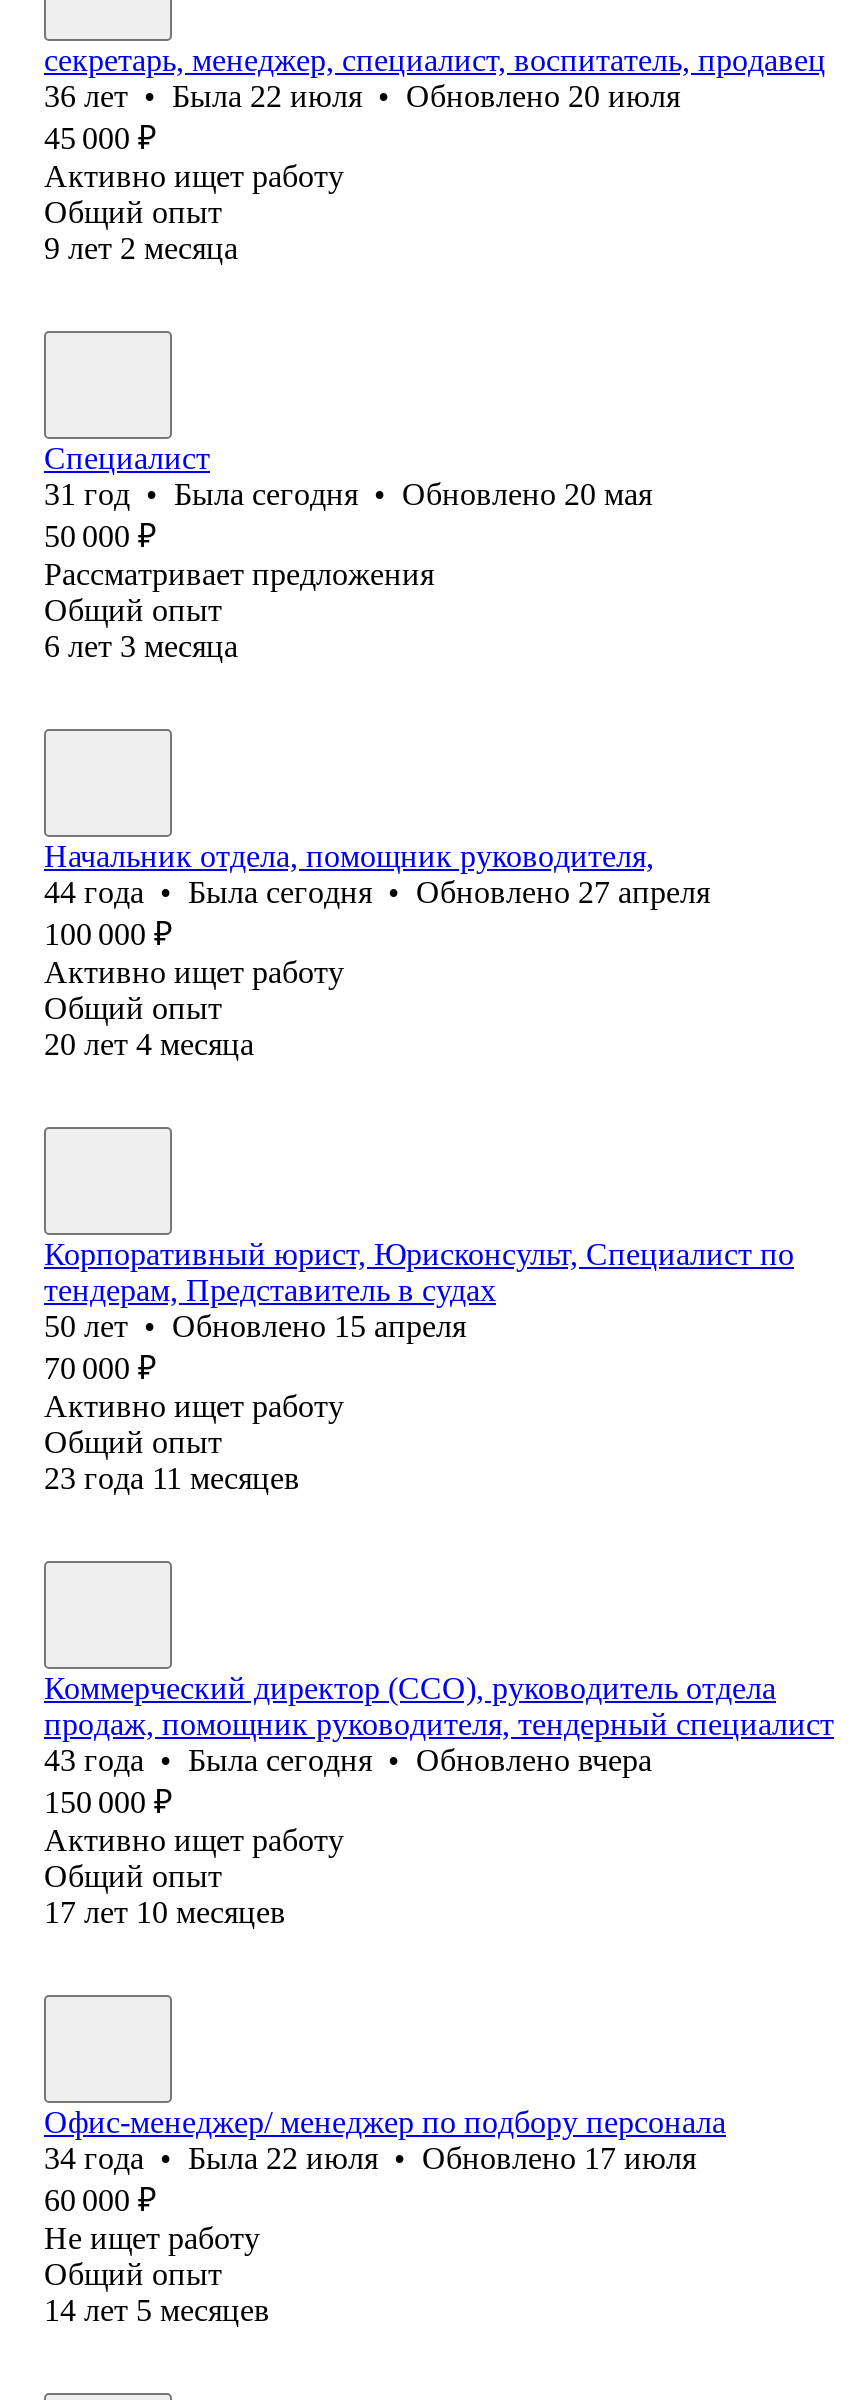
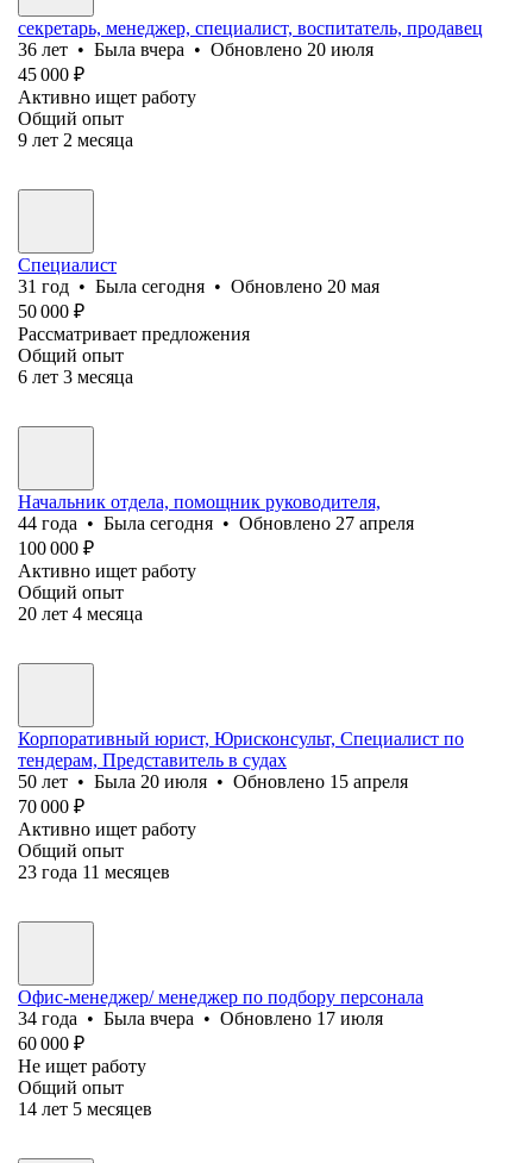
- 36 лет • Была 22 июля • Обновлено 20 июля
+ 36 лет • Была вчера • Обновлено 20 июля

- 50 лет • Обновлено 15 апреля
+ 50 лет • Была 20 июля • Обновлено 15 апреля

- Коммерческий директор (CCO), руководитель отдела
- продаж, помощник руководителя, тендерный специалист
- 43 года • Была сегодня • Обновлено вчера
- 150 000 ₽
- Активно ищет работу
- Общий опыт
- 17 лет 10 месяцев

- 34 года • Была 22 июля • Обновлено 17 июля
+ 34 года • Была вчера • Обновлено 17 июля
